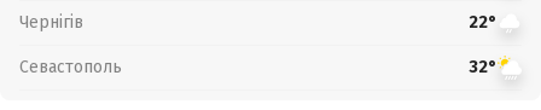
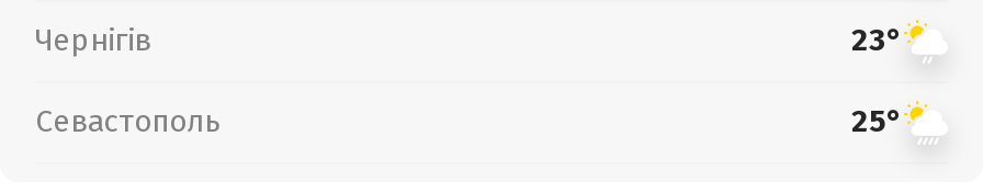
- 22°
+ 23°

- 32°
+ 25°
